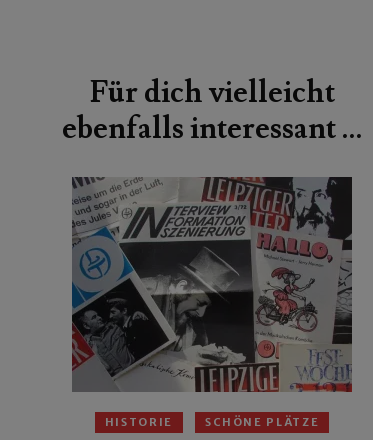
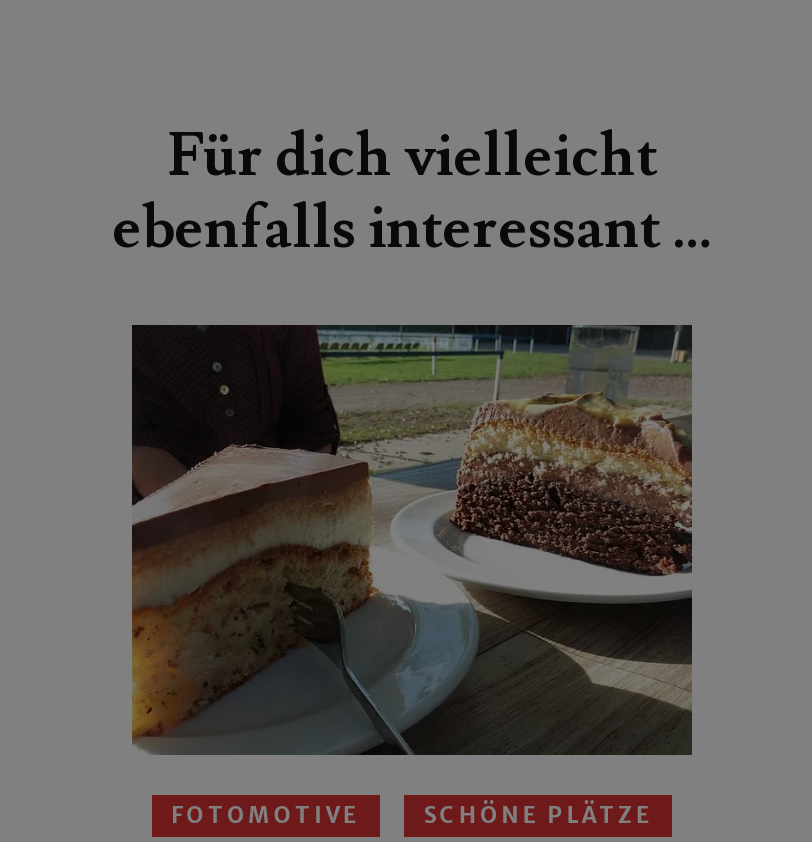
- [image]
- HISTORIE
+ [image]
+ FOTOMOTIVE
